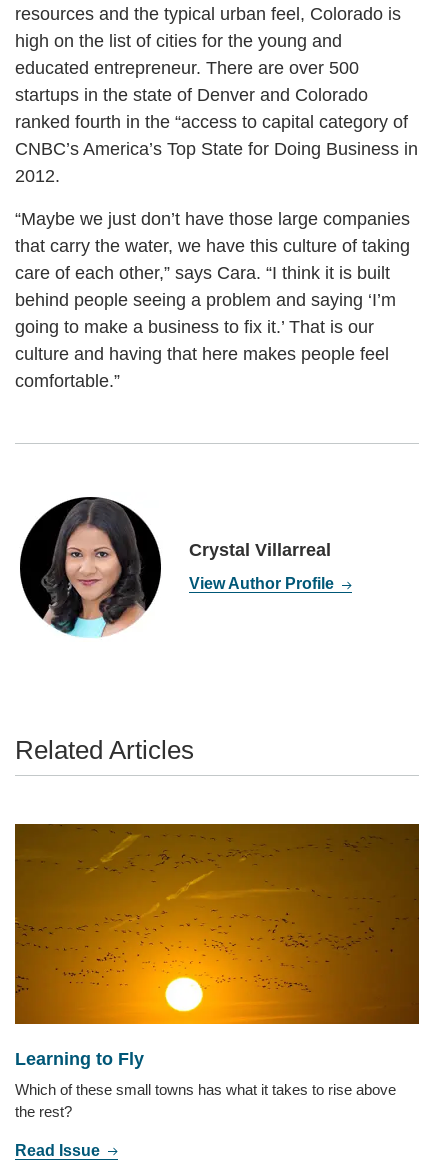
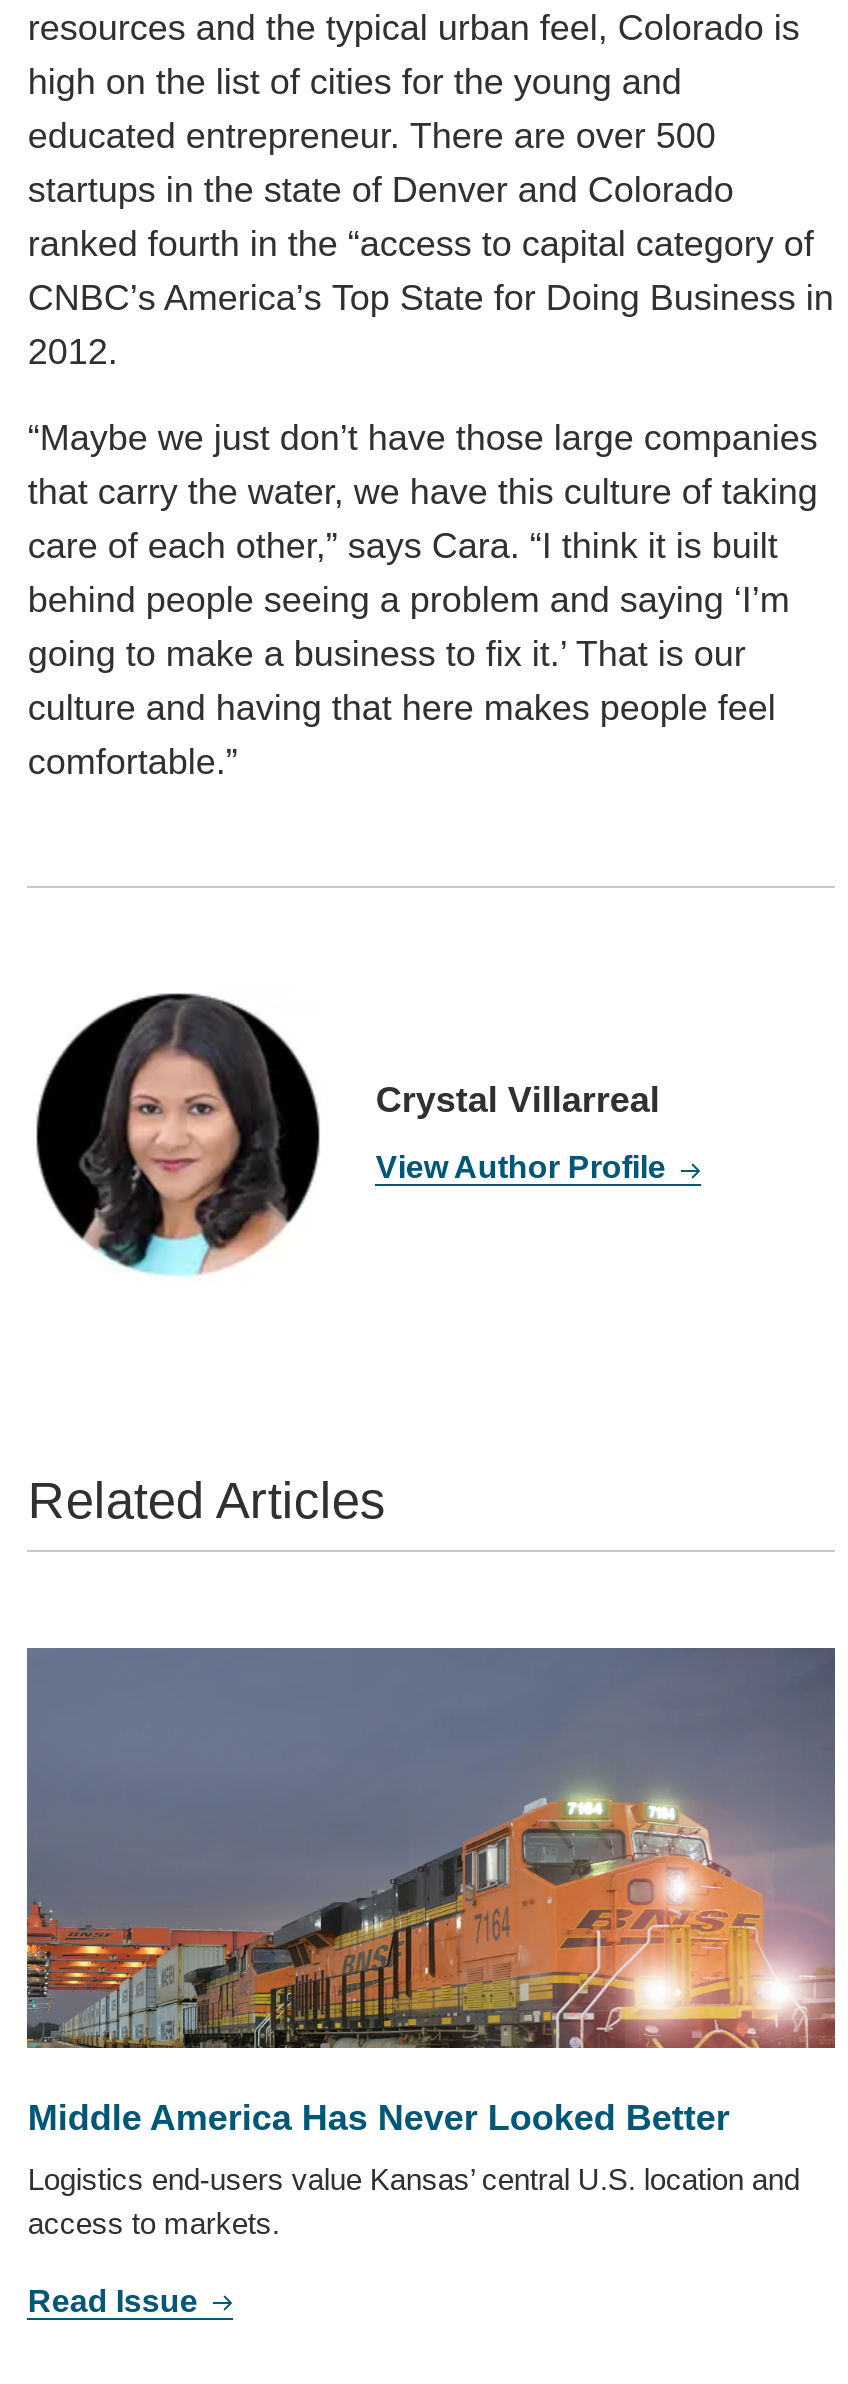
- [image]
- Learning to Fly
+ [image]
+ Middle America Has Never Looked Better

- Which of these small towns has what it takes to rise above
- the rest?
+ Logistics end-users value Kansas’ central U.S. location and
+ access to markets.
